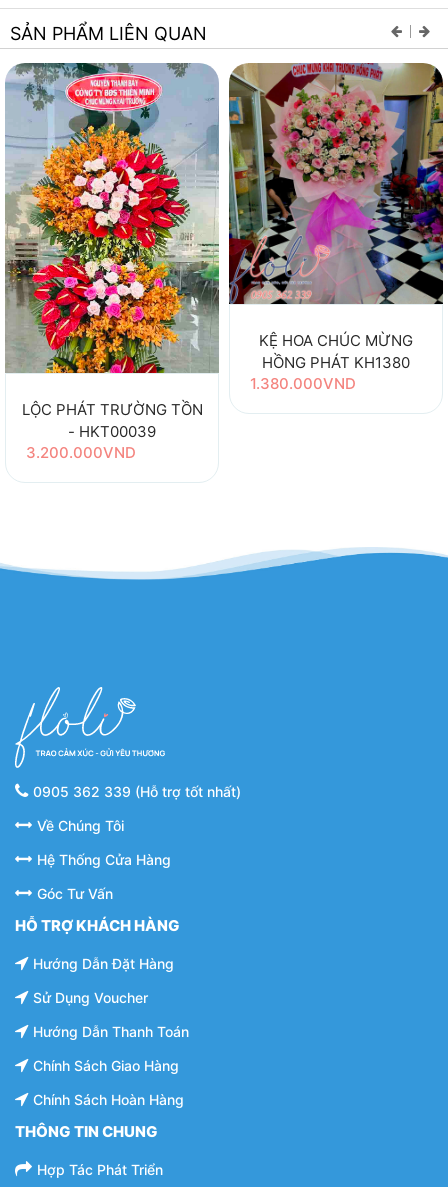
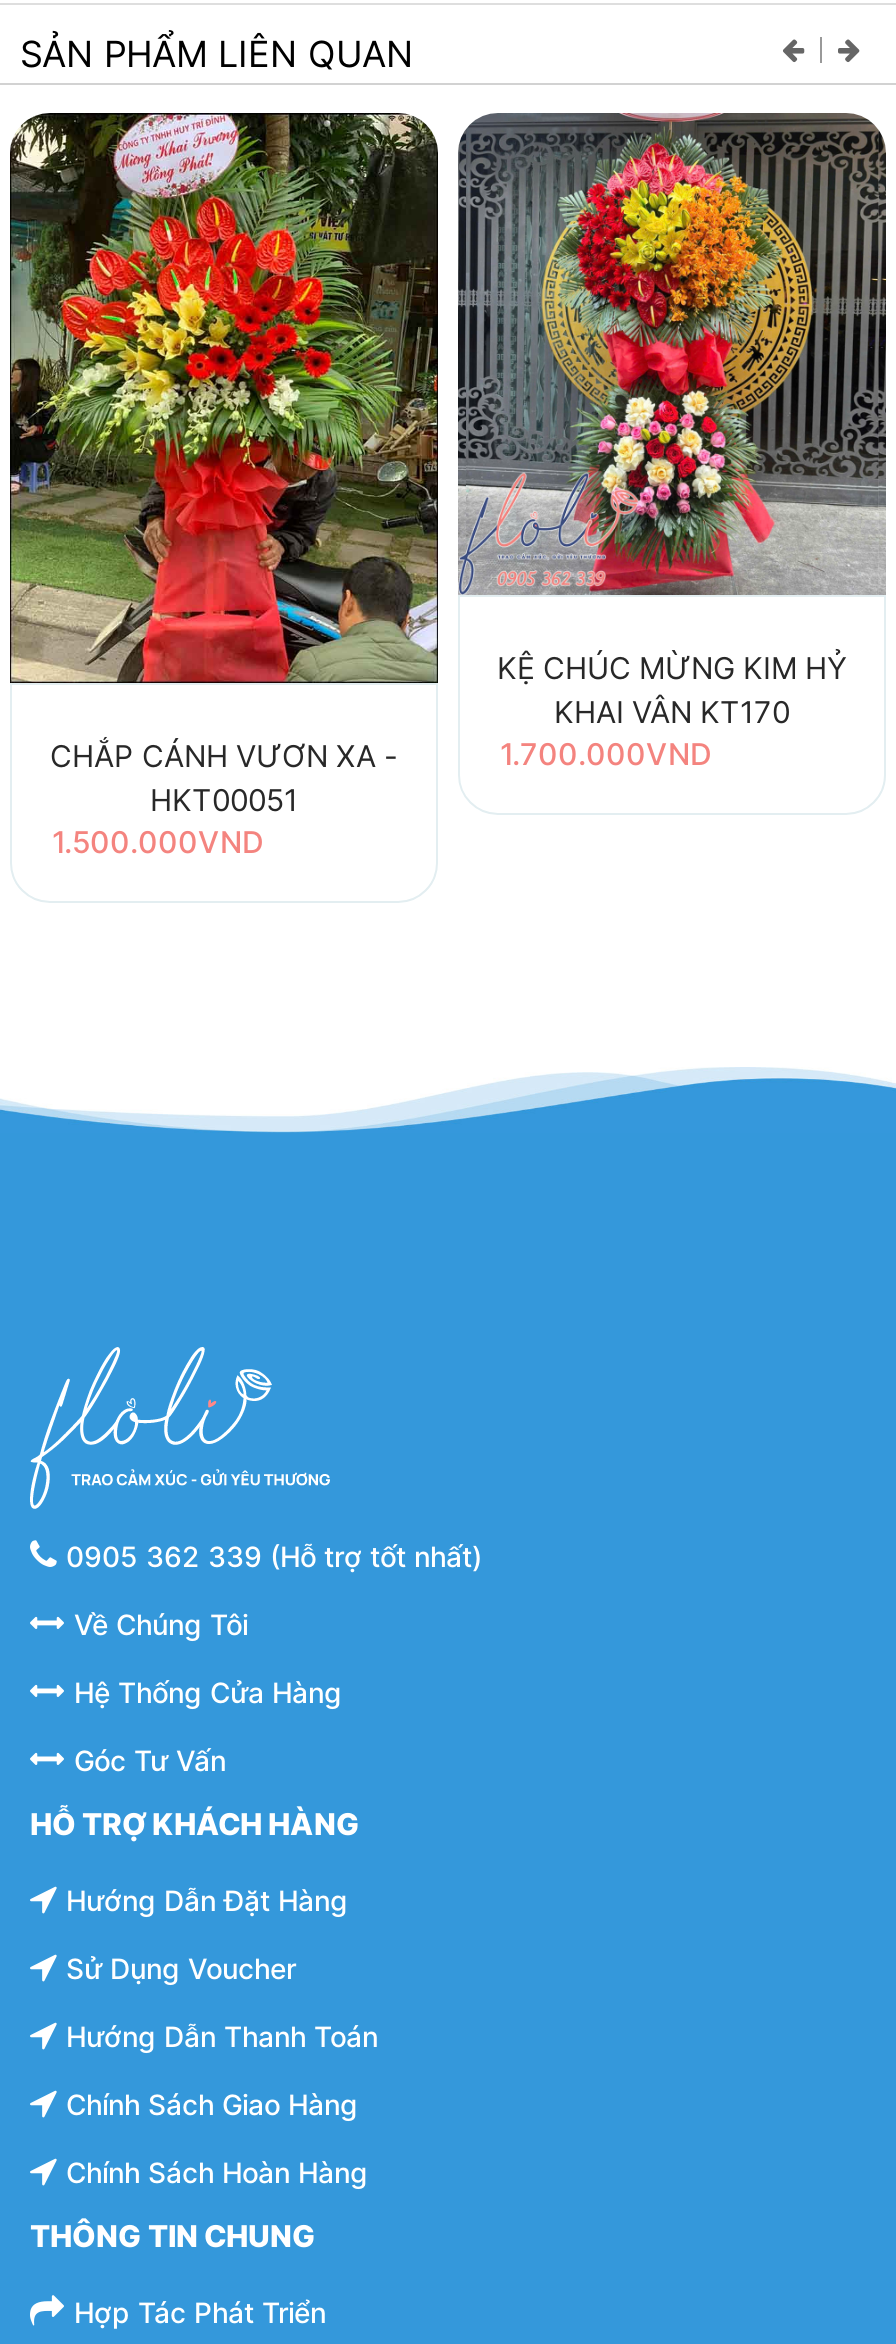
- [image]
- LỘC PHÁT TRƯỜNG TỒN
- - HKT00039
- 3.200.000VND
+ [image]
+ CHẮP CÁNH VƯƠN XA -
+ HKT00051
+ 1.500.000VND

- [image]
- KỆ HOA CHÚC MỪNG
- HỒNG PHÁT KH1380
- 1.380.000VND
+ [image]
+ KỆ CHÚC MỪNG KIM HỶ
+ KHAI VẬN KT170
+ 1.700.000VND
